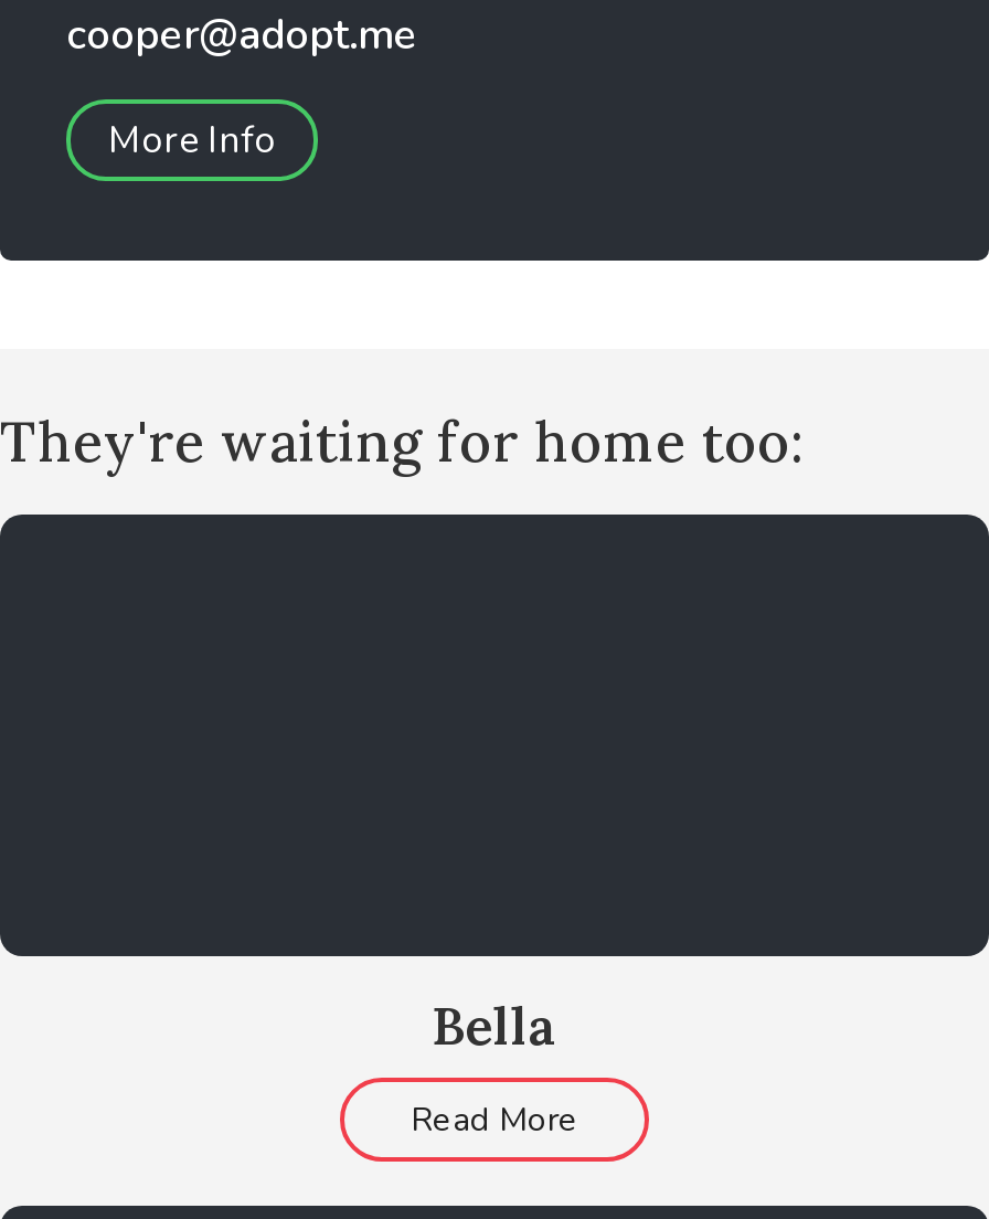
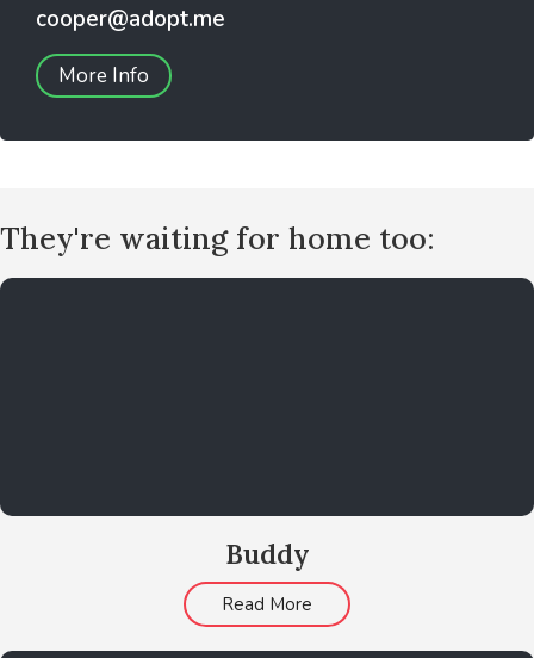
- Bella
+ Buddy
